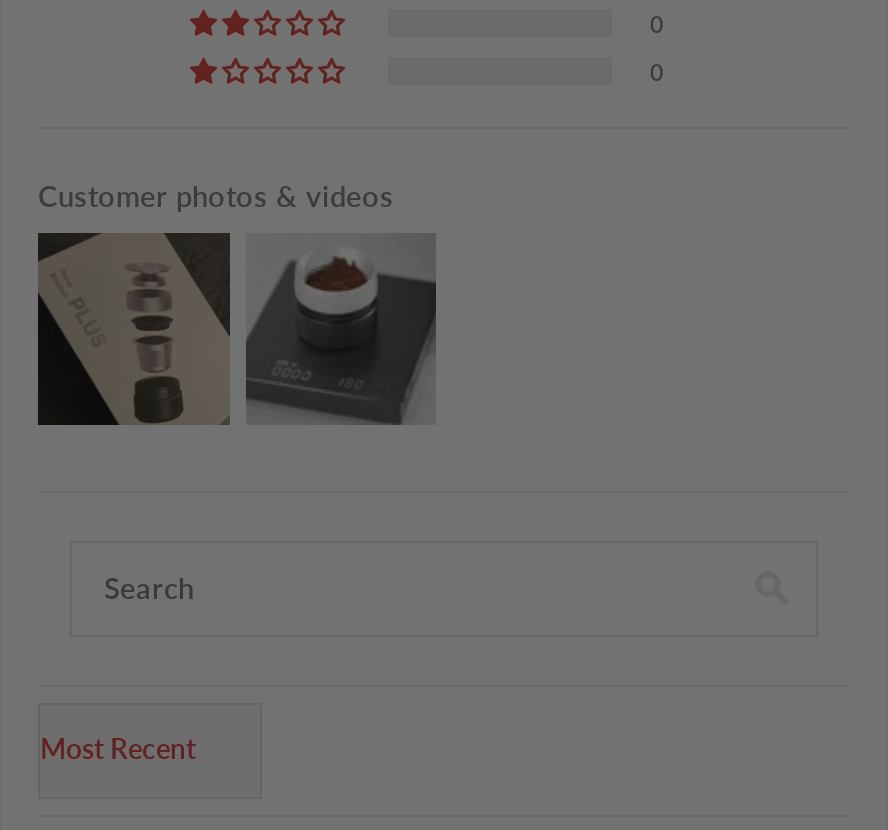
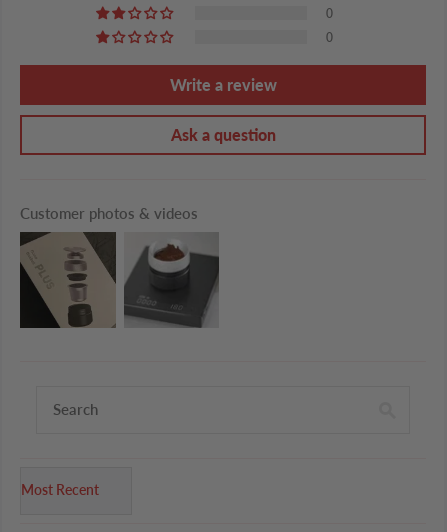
+ Write a review
+ Ask a question
